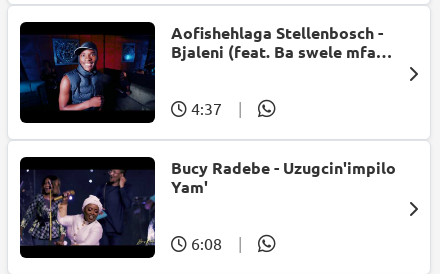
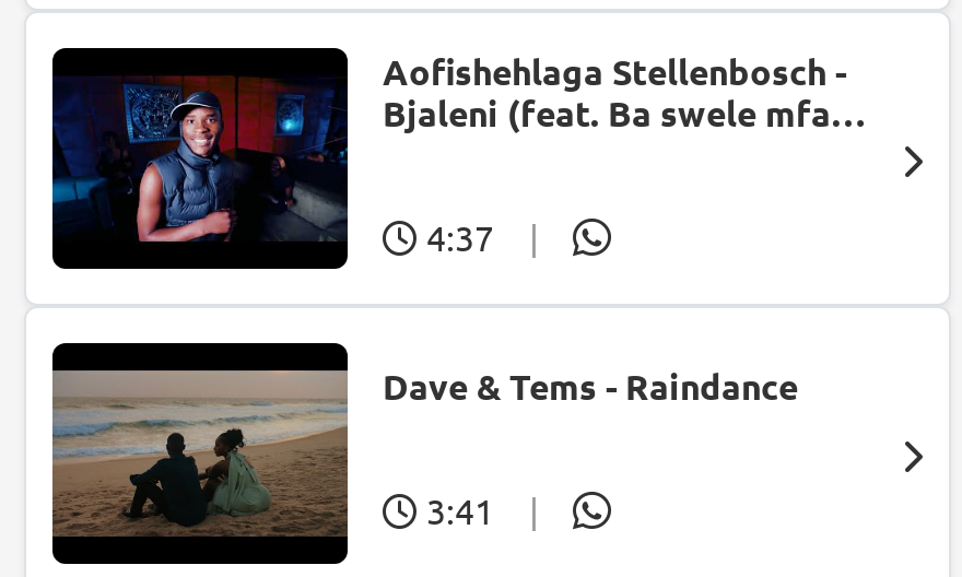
- [image]
- Bucy Radebe - Uzugcin'impilo
- Yam'
+ [image]
+ Dave & Tems - Raindance

- 6:08
+ 3:41
